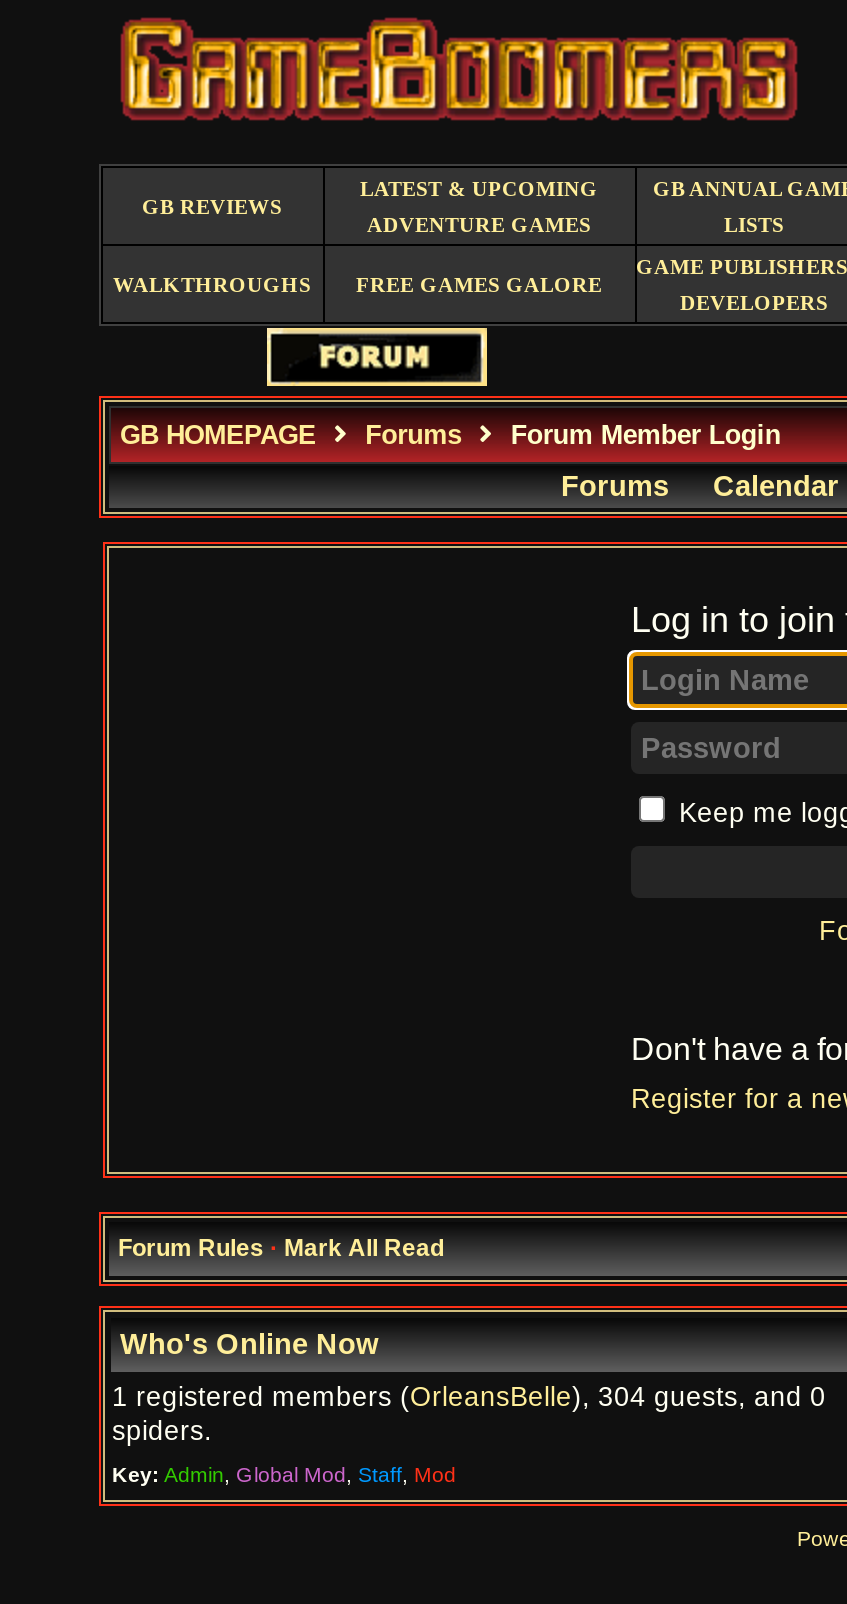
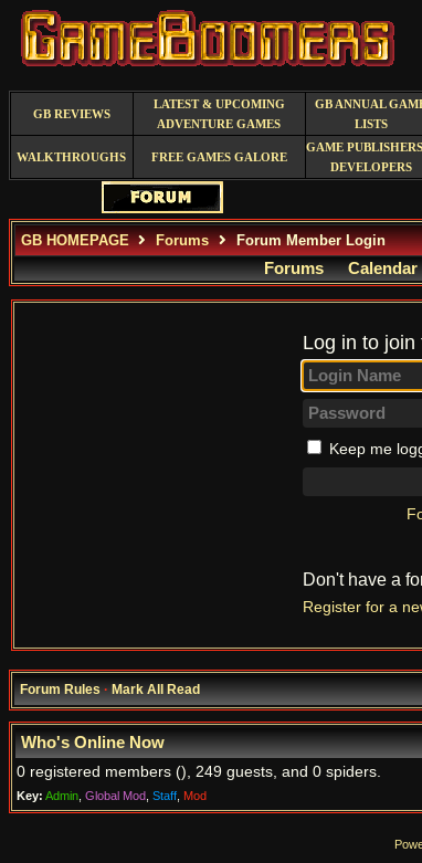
- 1 registered members (OrleansBelle), 304 guests, and 0
- spiders.
+ 0 registered members (), 249 guests, and 0 spiders.
